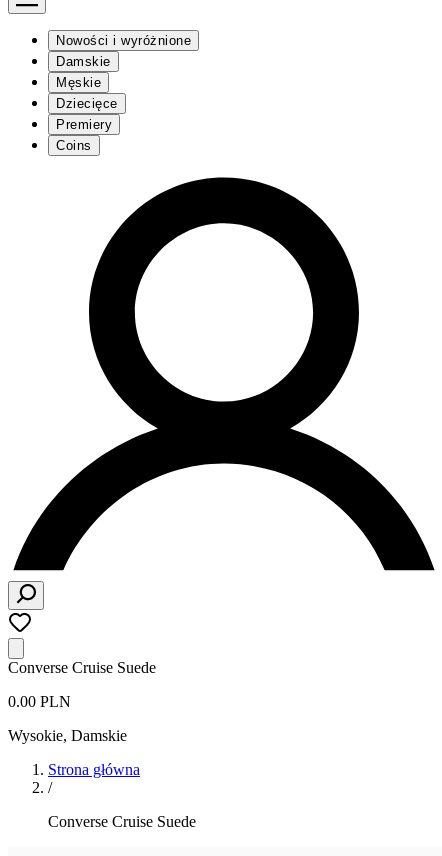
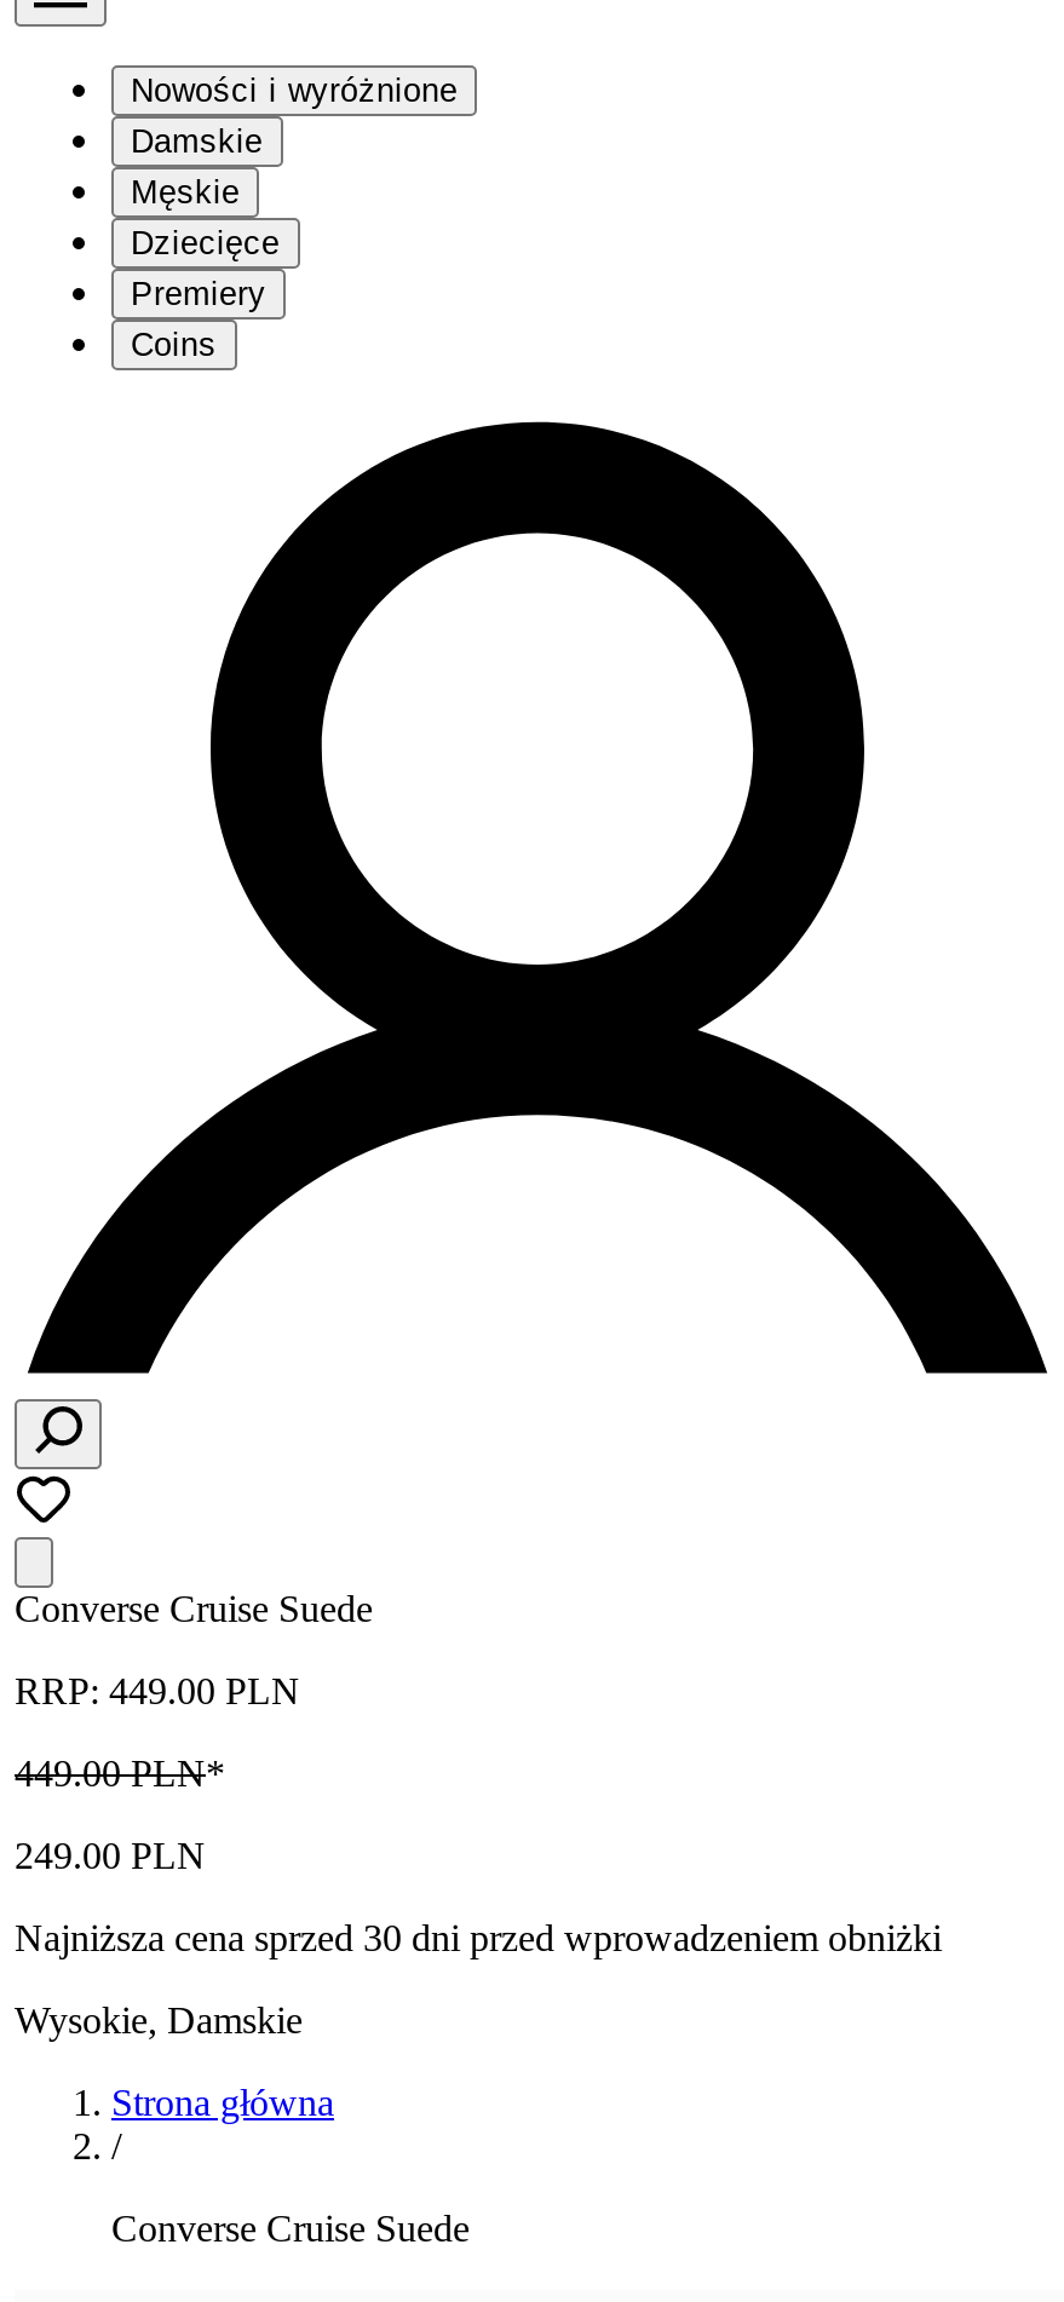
- 0.00 PLN
+ RRP: 449.00 PLN
+ 449.00 PLN*
+ 249.00 PLN
+ Najniższa cena sprzed 30 dni przed wprowadzeniem obniżki
